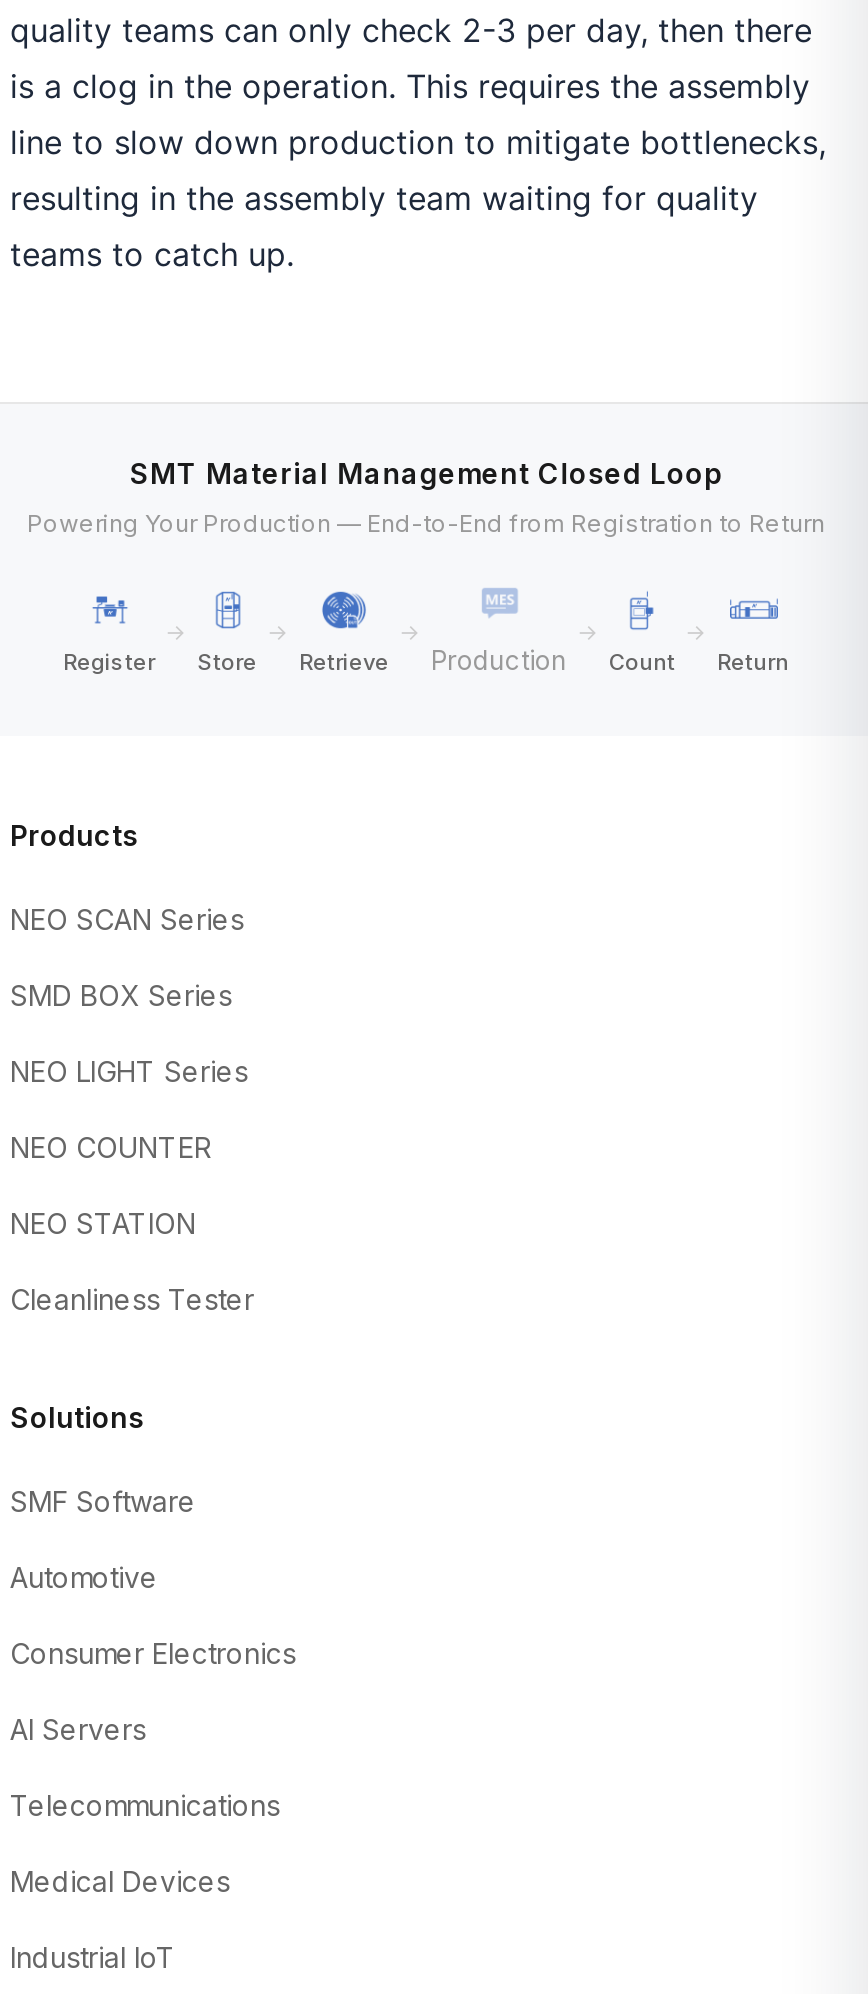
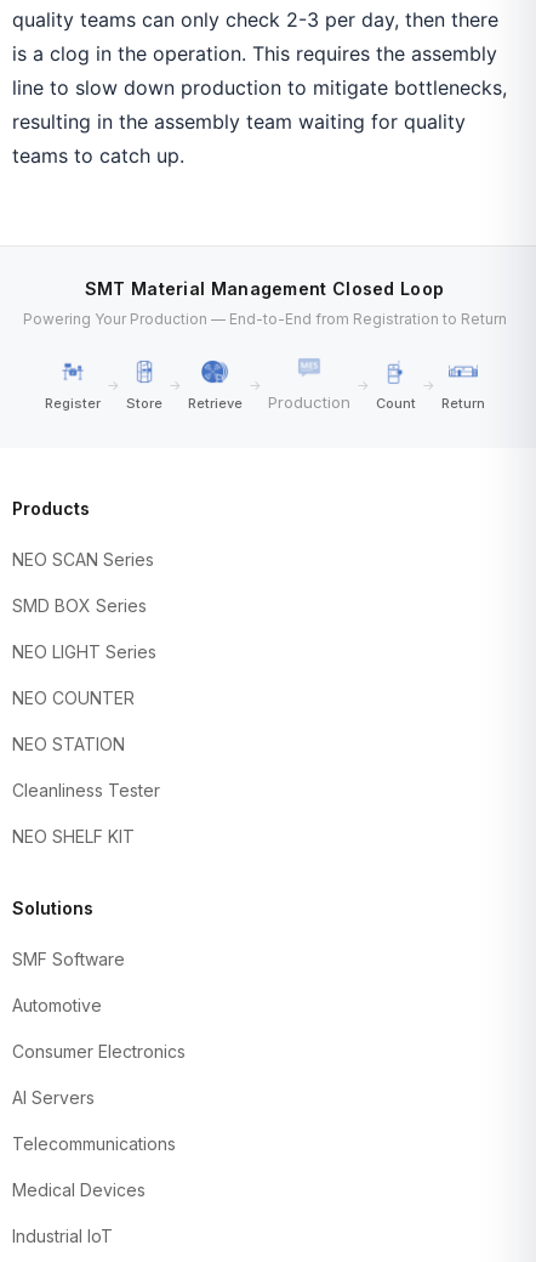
+ NEO SHELF KIT
